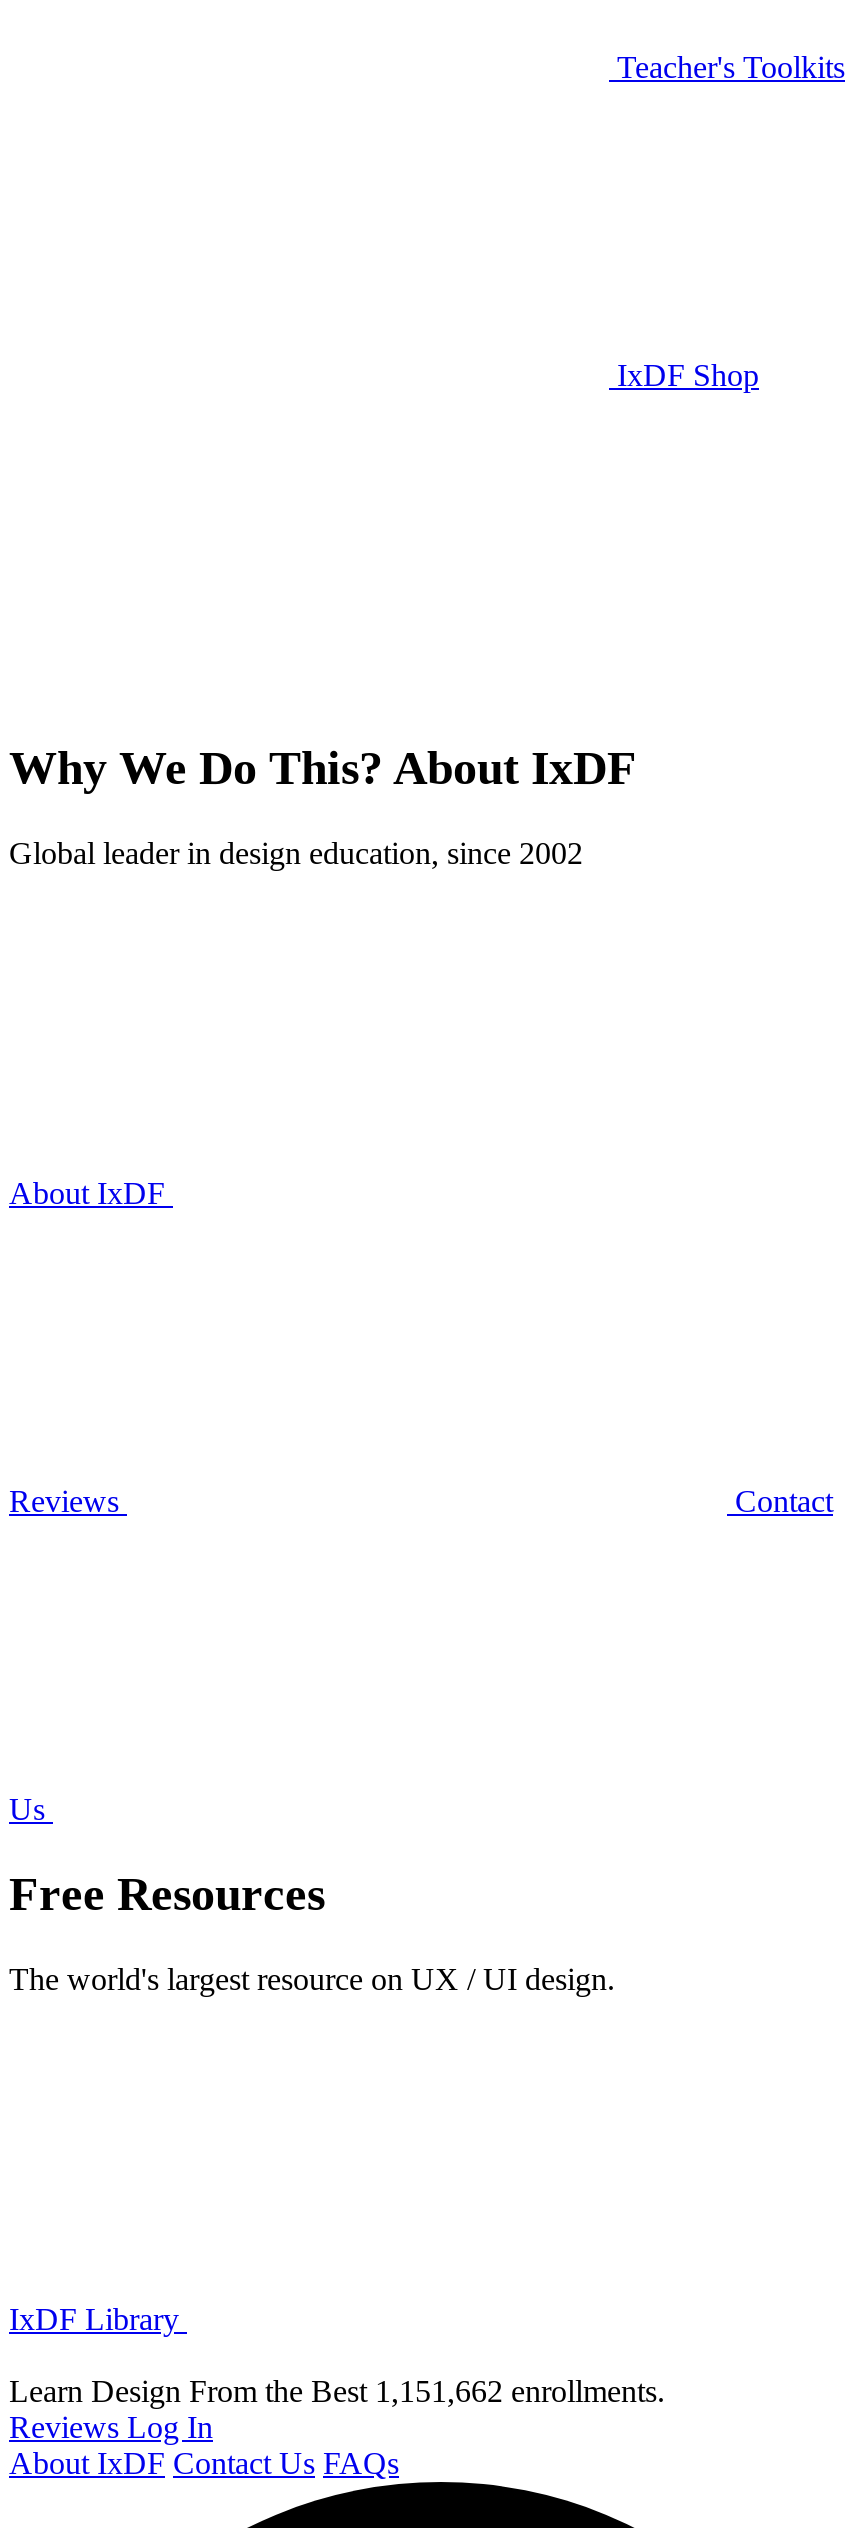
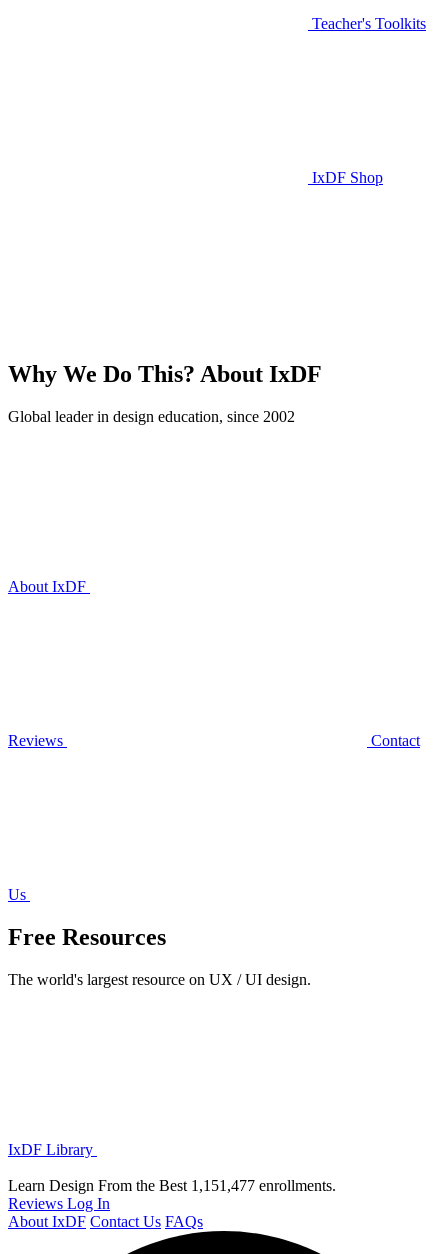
- Learn Design From the Best 1,151,662 enrollments.
+ Learn Design From the Best 1,151,477 enrollments.
